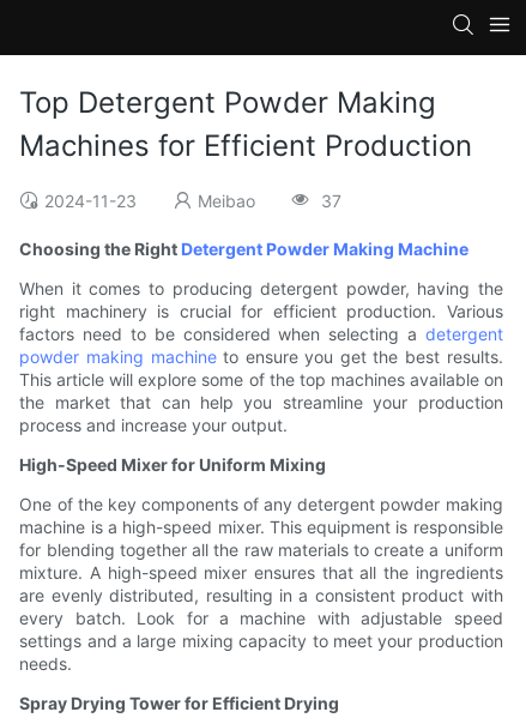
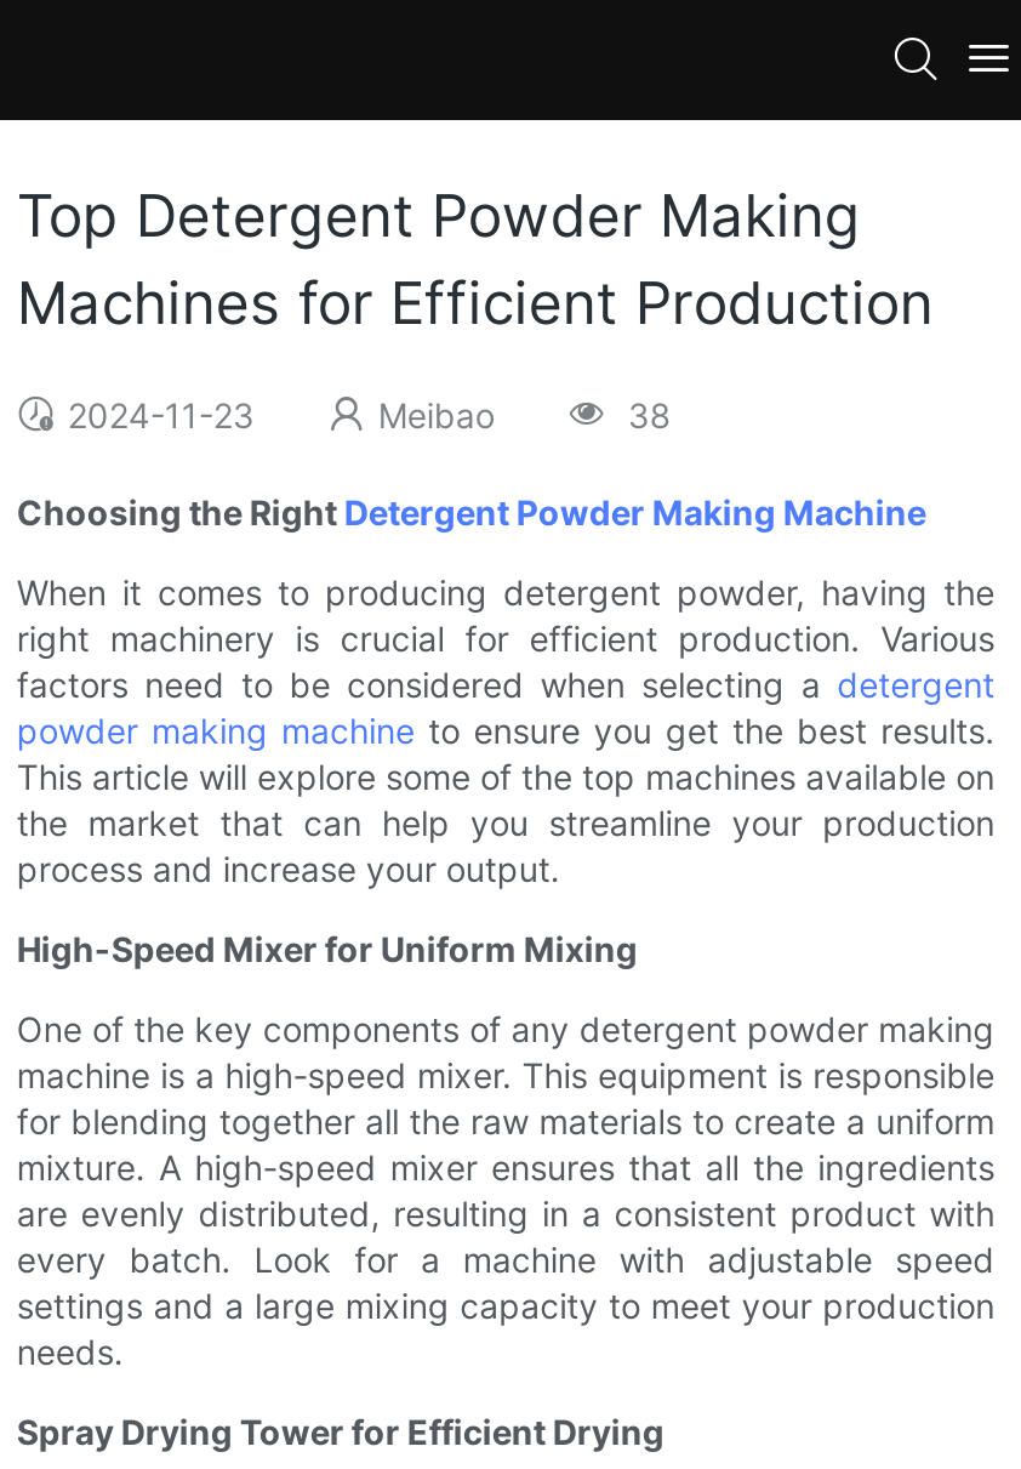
- 37
+ 38
